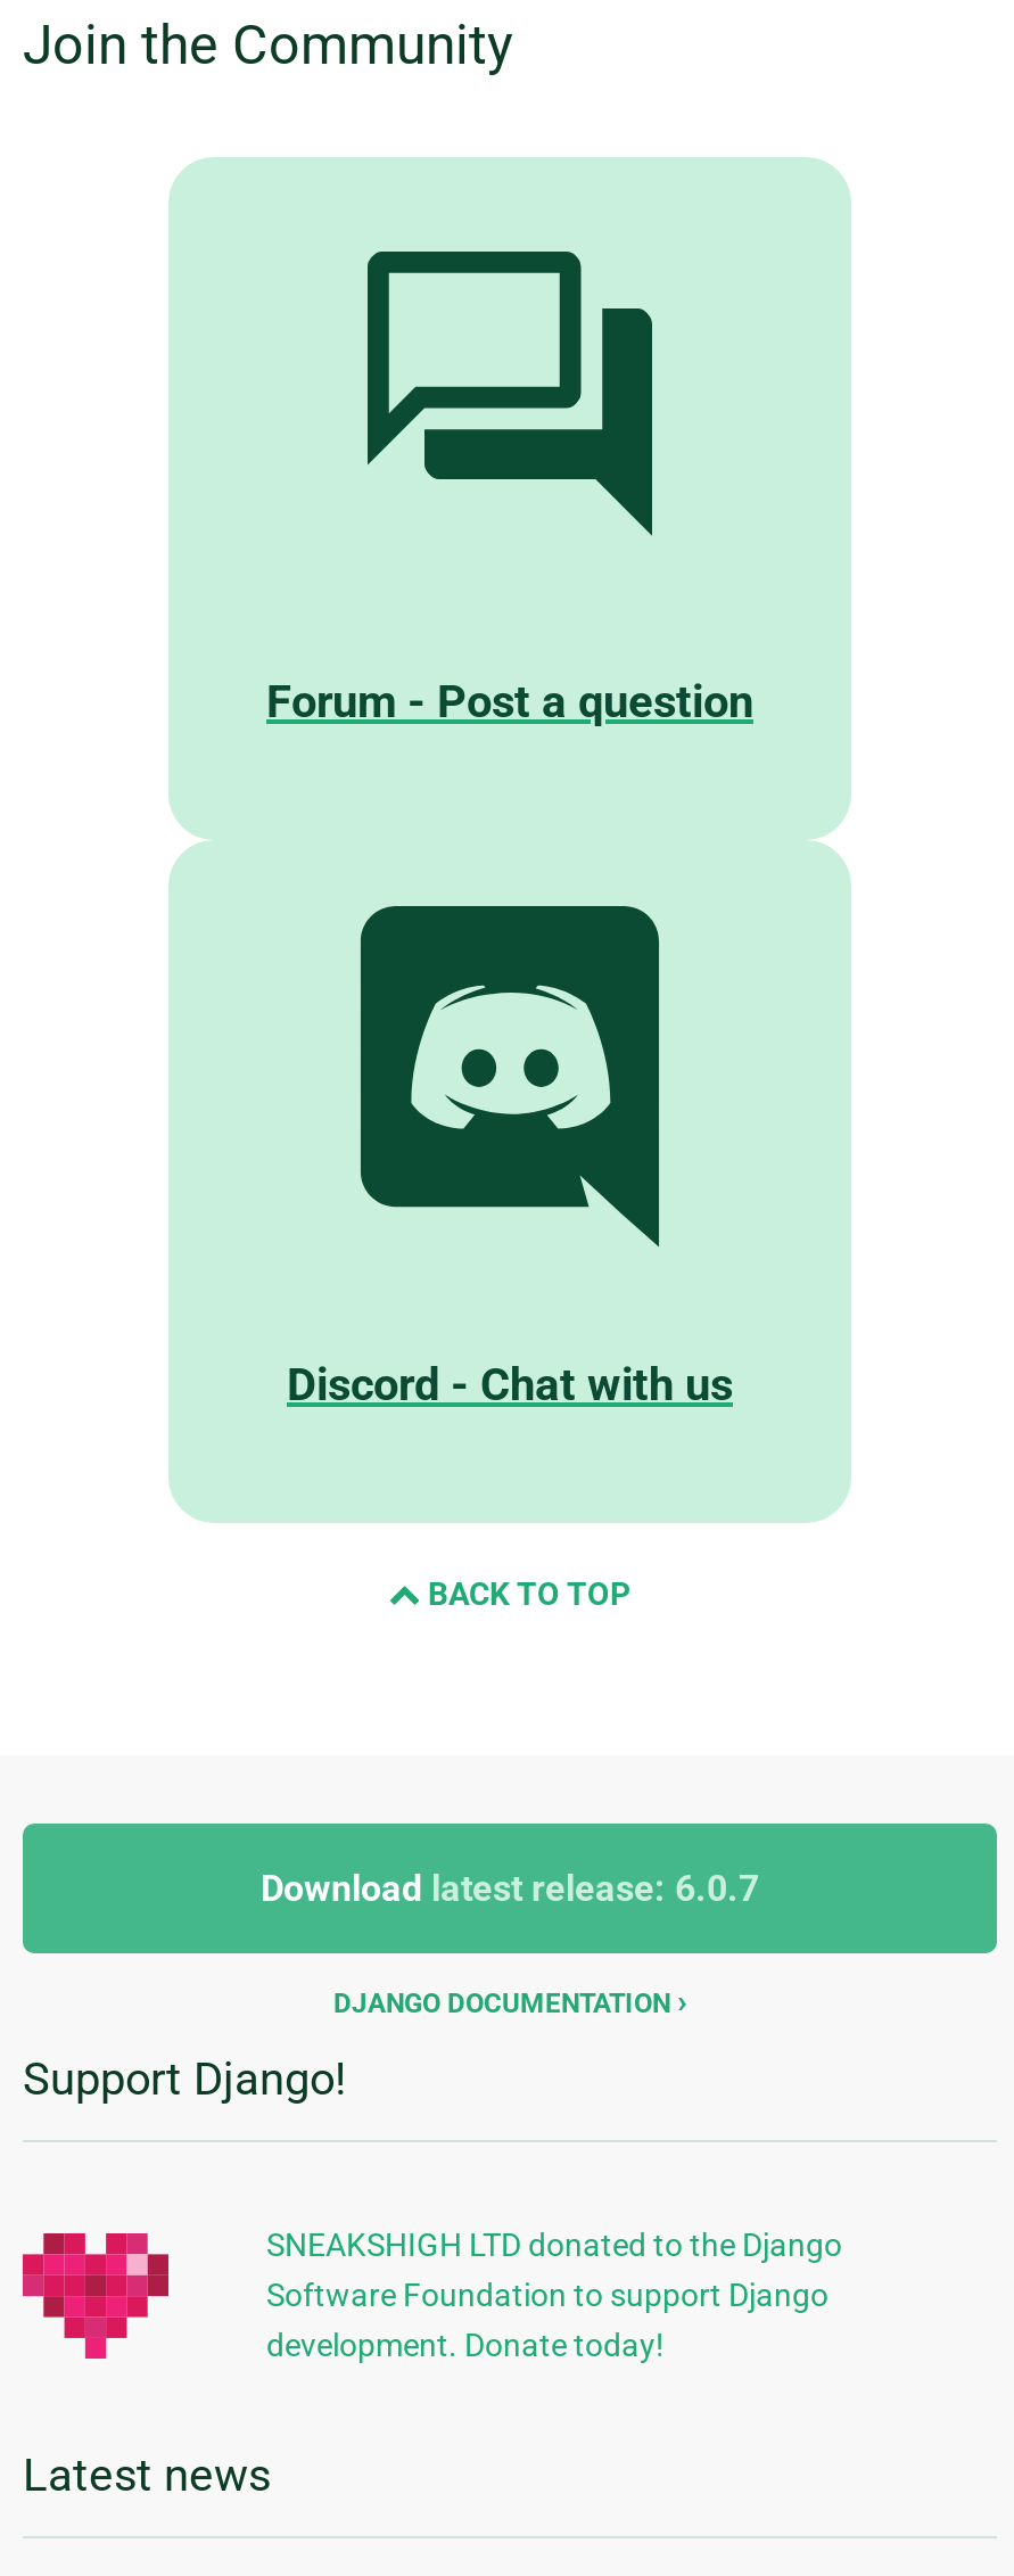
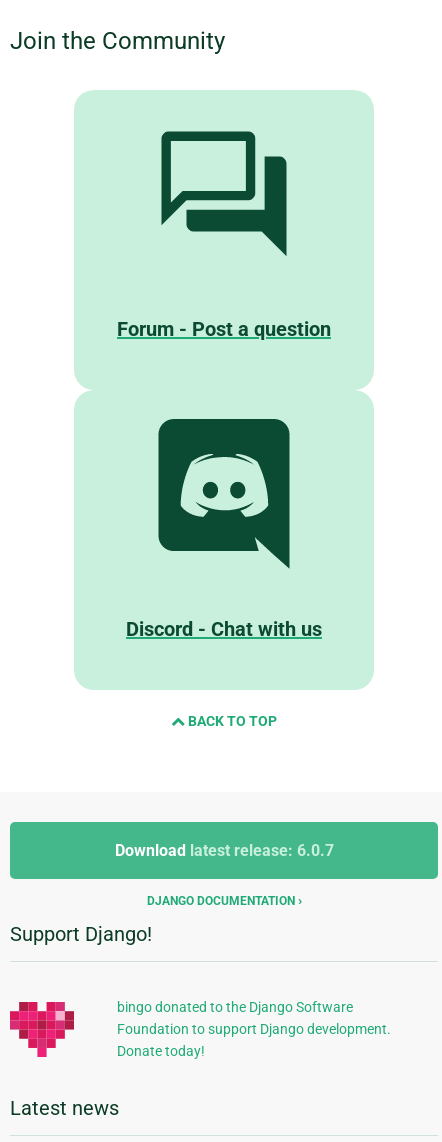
- SNEAKSHIGH LTD donated to the Django
- Software Foundation to support Django
- development. Donate today!
+ bingo donated to the Django Software
+ Foundation to support Django development.
+ Donate today!
